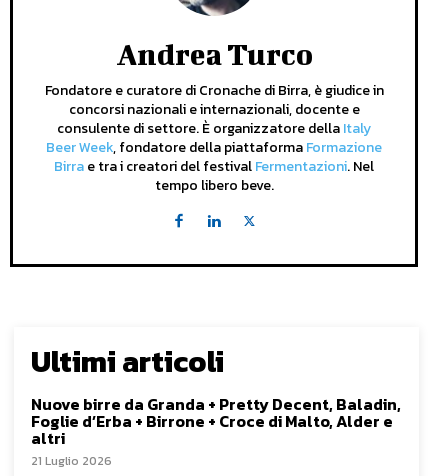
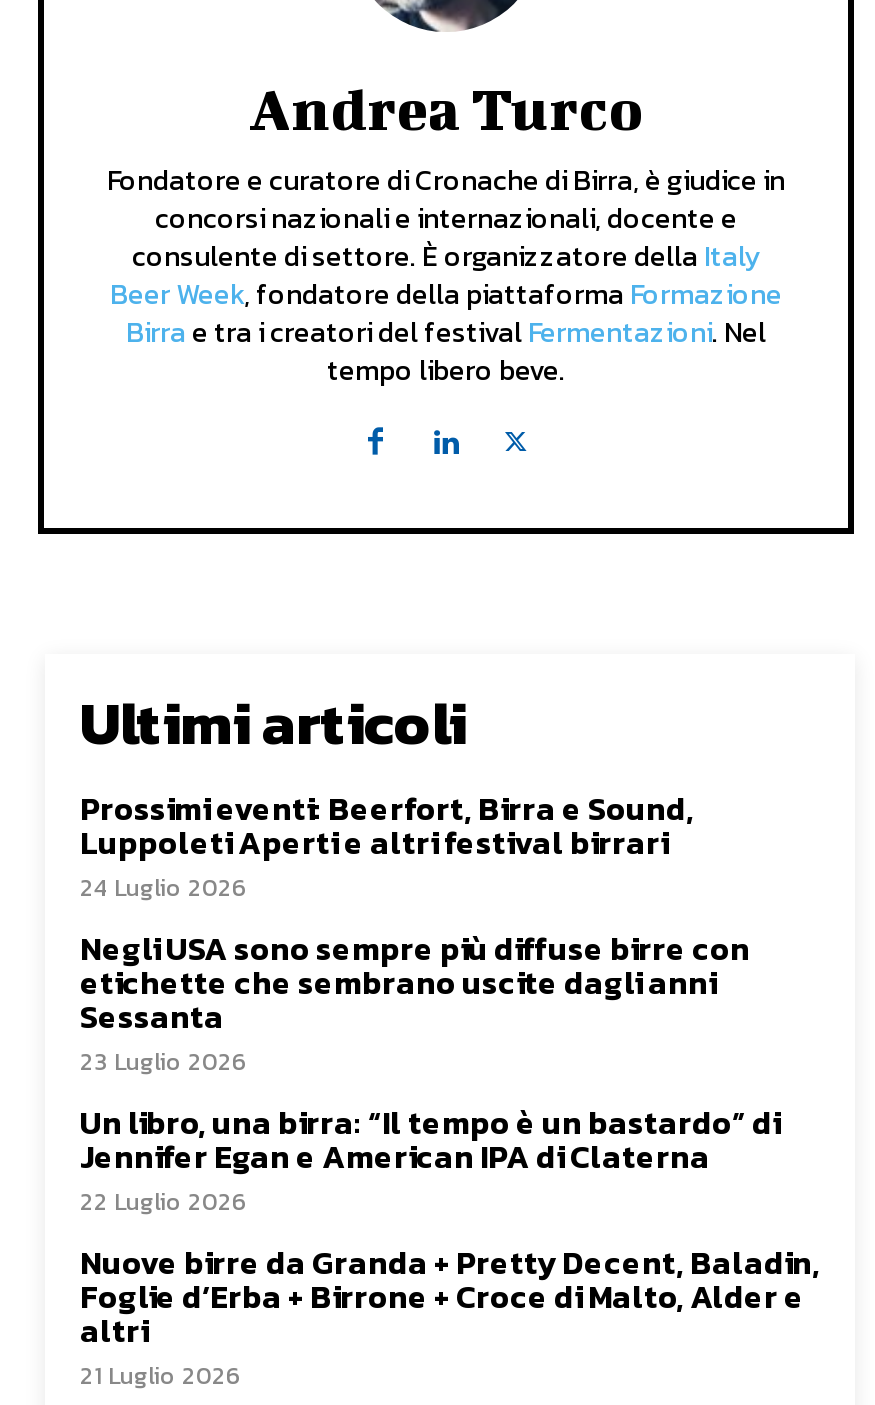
+ Prossimi eventi: Beerfort, Birra e Sound,
+ Luppoleti Aperti e altri festival birrari
+ 24 Luglio 2026
+ Negli USA sono sempre più diffuse birre con
+ etichette che sembrano uscite dagli anni
+ Sessanta
+ 23 Luglio 2026
+ Un libro, una birra: “Il tempo è un bastardo” di
+ Jennifer Egan e American IPA di Claterna
+ 22 Luglio 2026
